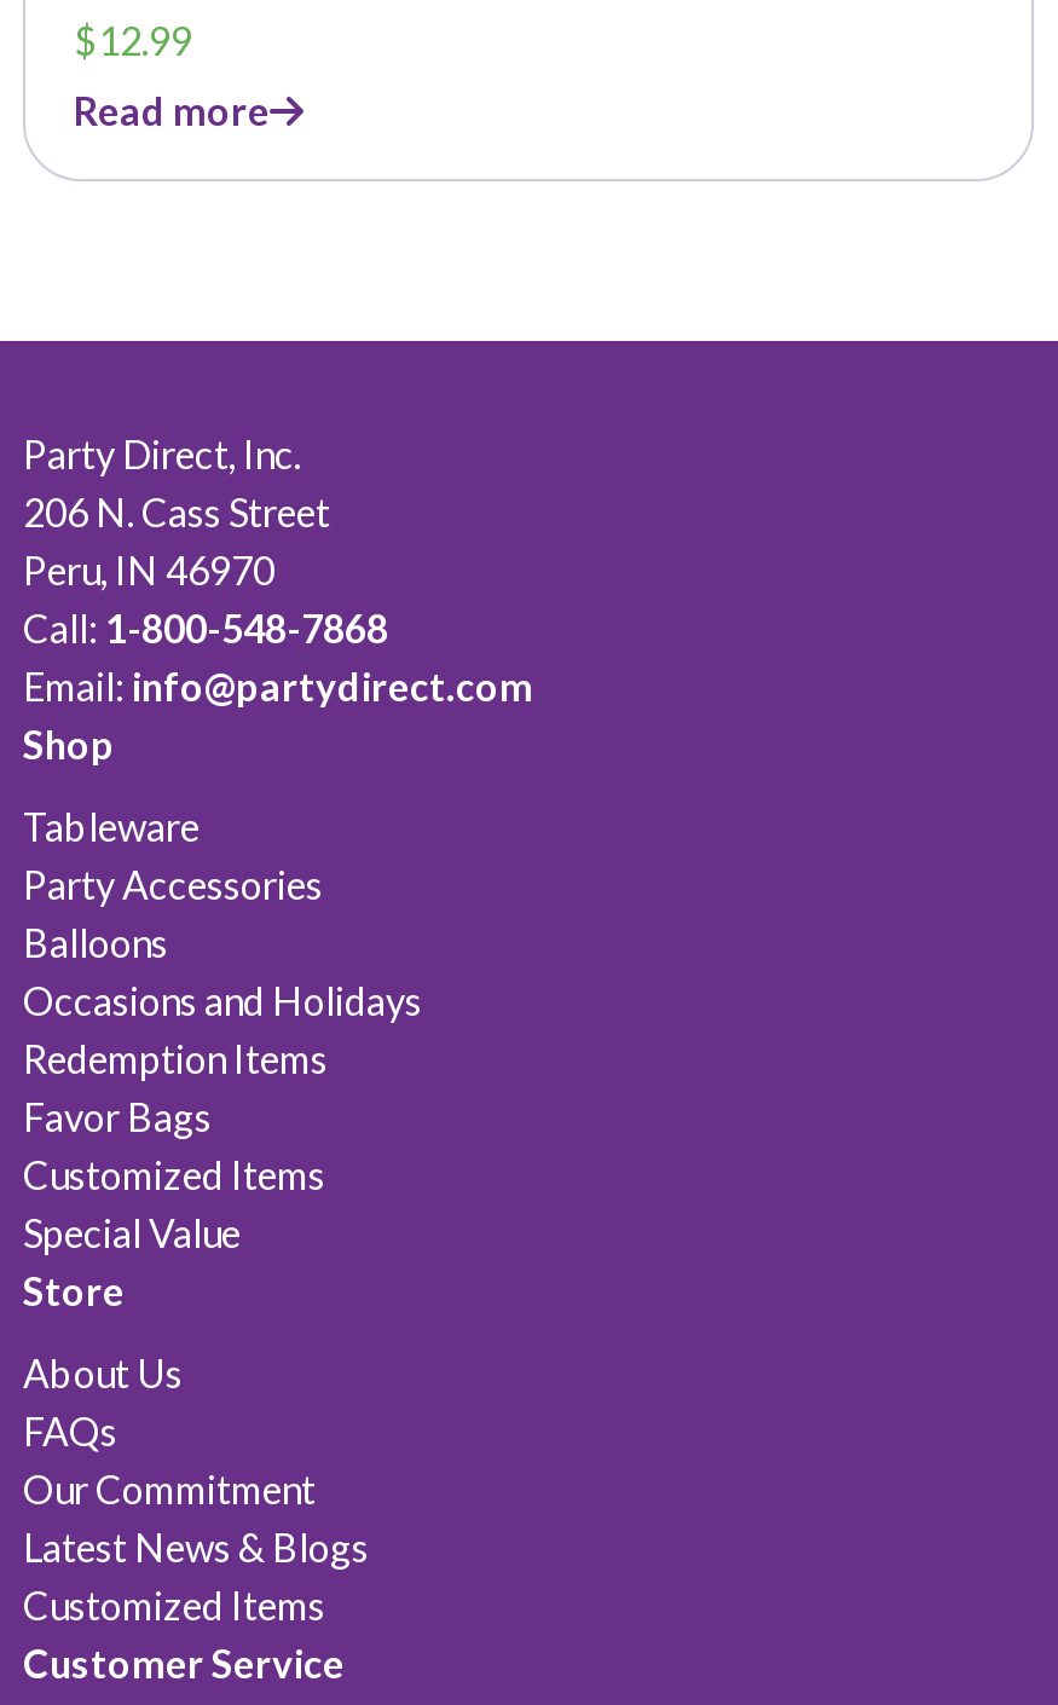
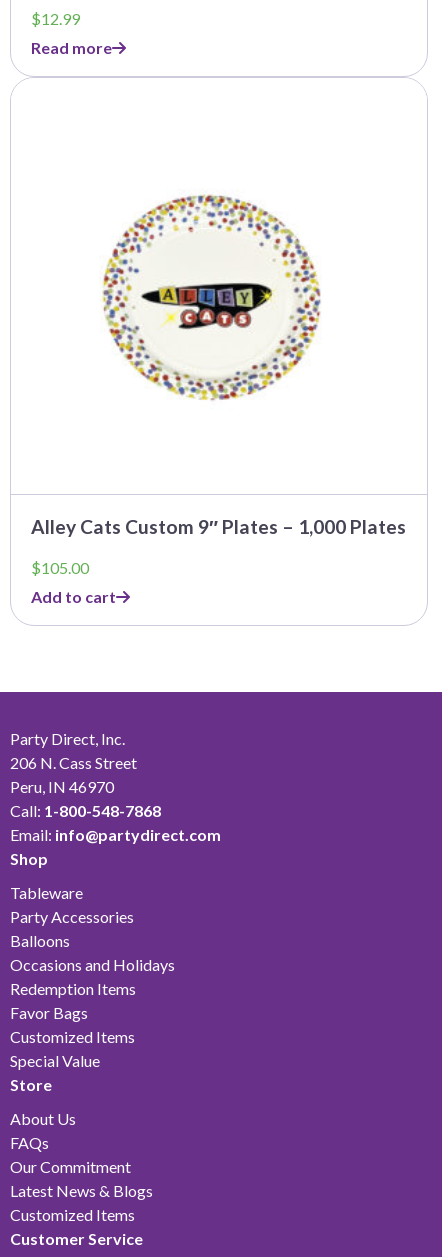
+ Alley Cats Custom 9″ Plates – 1,000 Plates
+ $105.00
+ Add to cart

+ [image]
